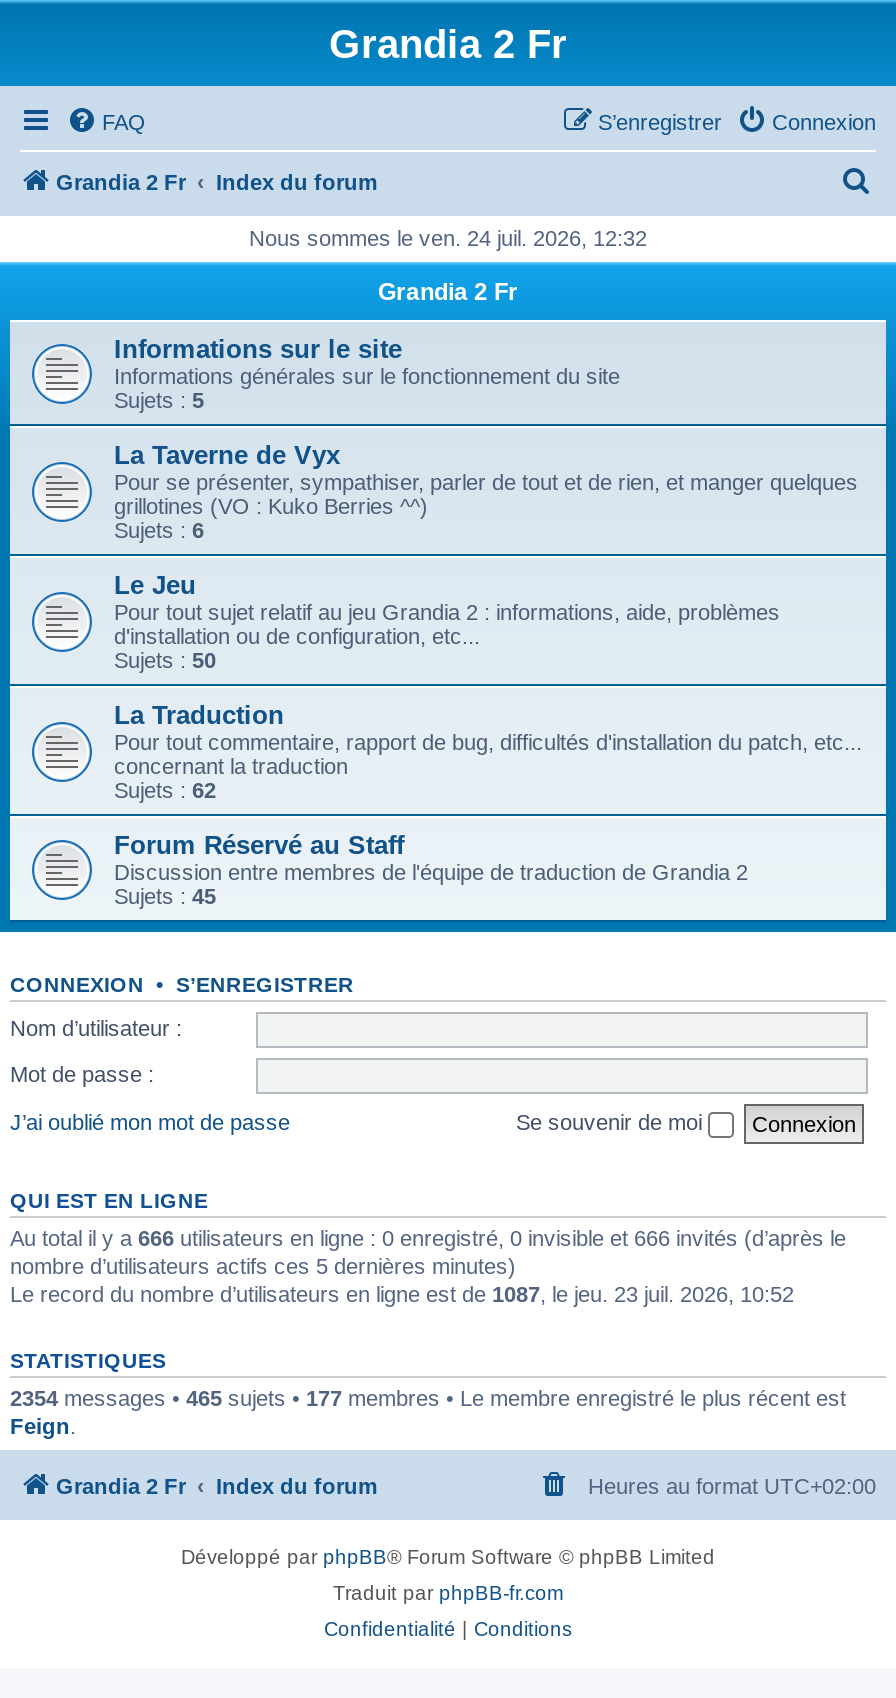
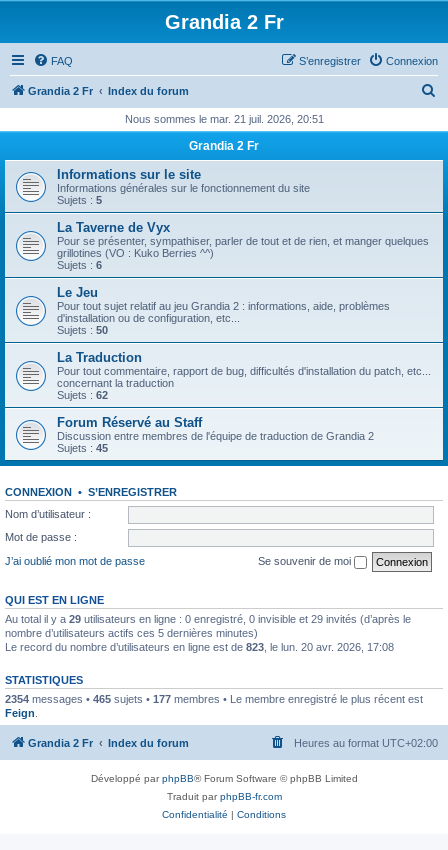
- Nous sommes le ven. 24 juil. 2026, 12:32
+ Nous sommes le mar. 21 juil. 2026, 20:51

- Au total il y a 666 utilisateurs en ligne : 0 enregistré, 0 invisible et 666 invités (d’après le
+ Au total il y a 29 utilisateurs en ligne : 0 enregistré, 0 invisible et 29 invités (d’après le

- Le record du nombre d’utilisateurs en ligne est de 1087, le jeu. 23 juil. 2026, 10:52
+ Le record du nombre d’utilisateurs en ligne est de 823, le lun. 20 avr. 2026, 17:08
